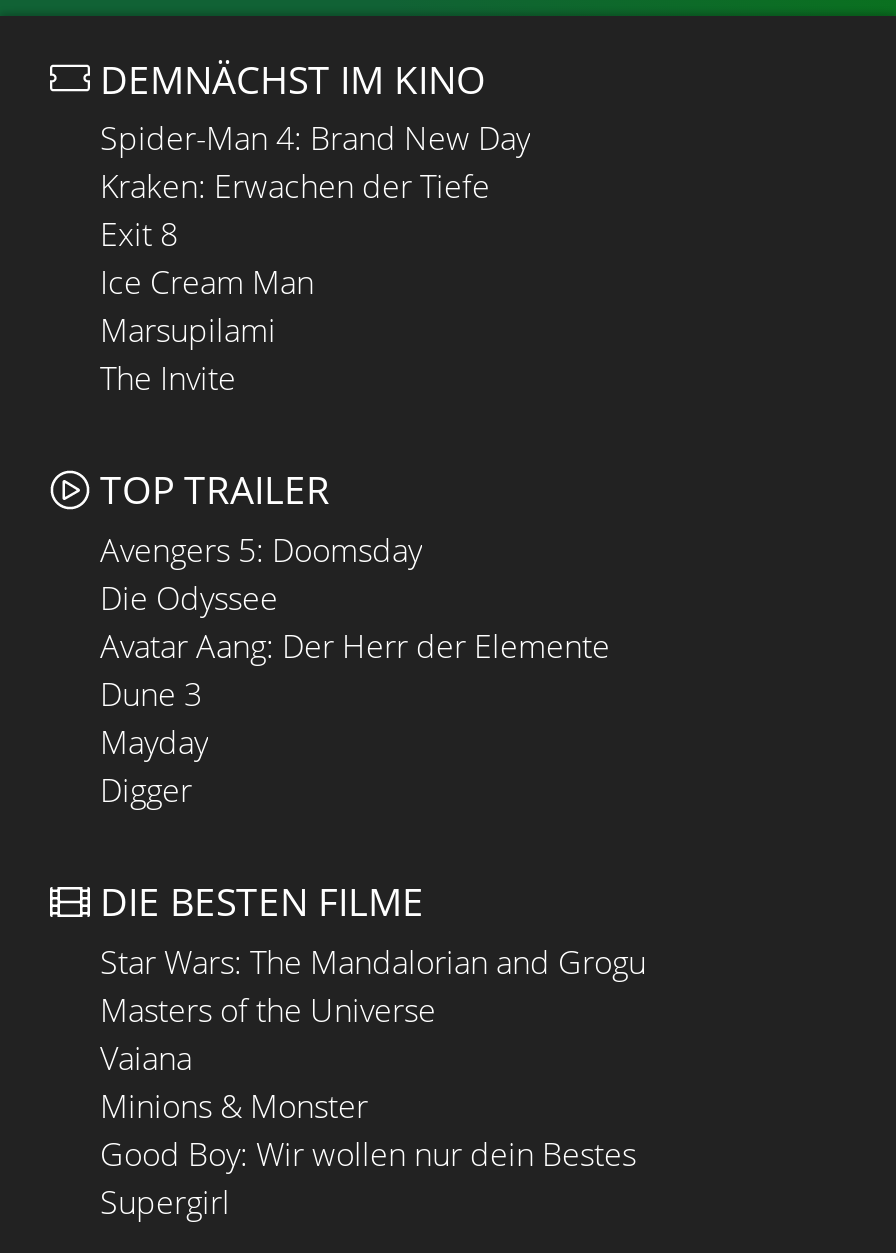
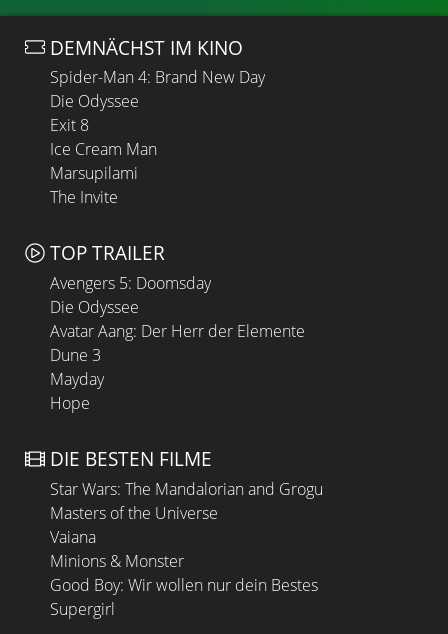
- Kraken: Erwachen der Tiefe
+ Die Odyssee

- Digger
+ Hope
